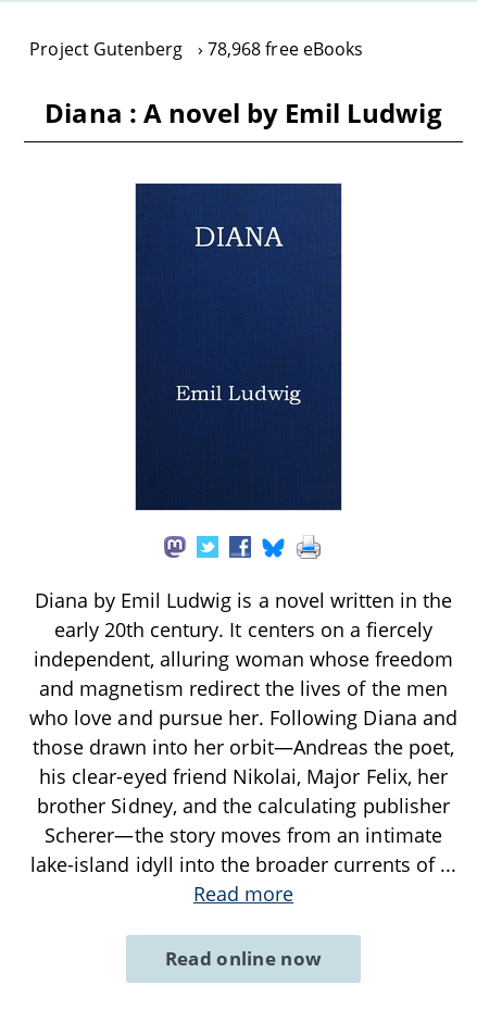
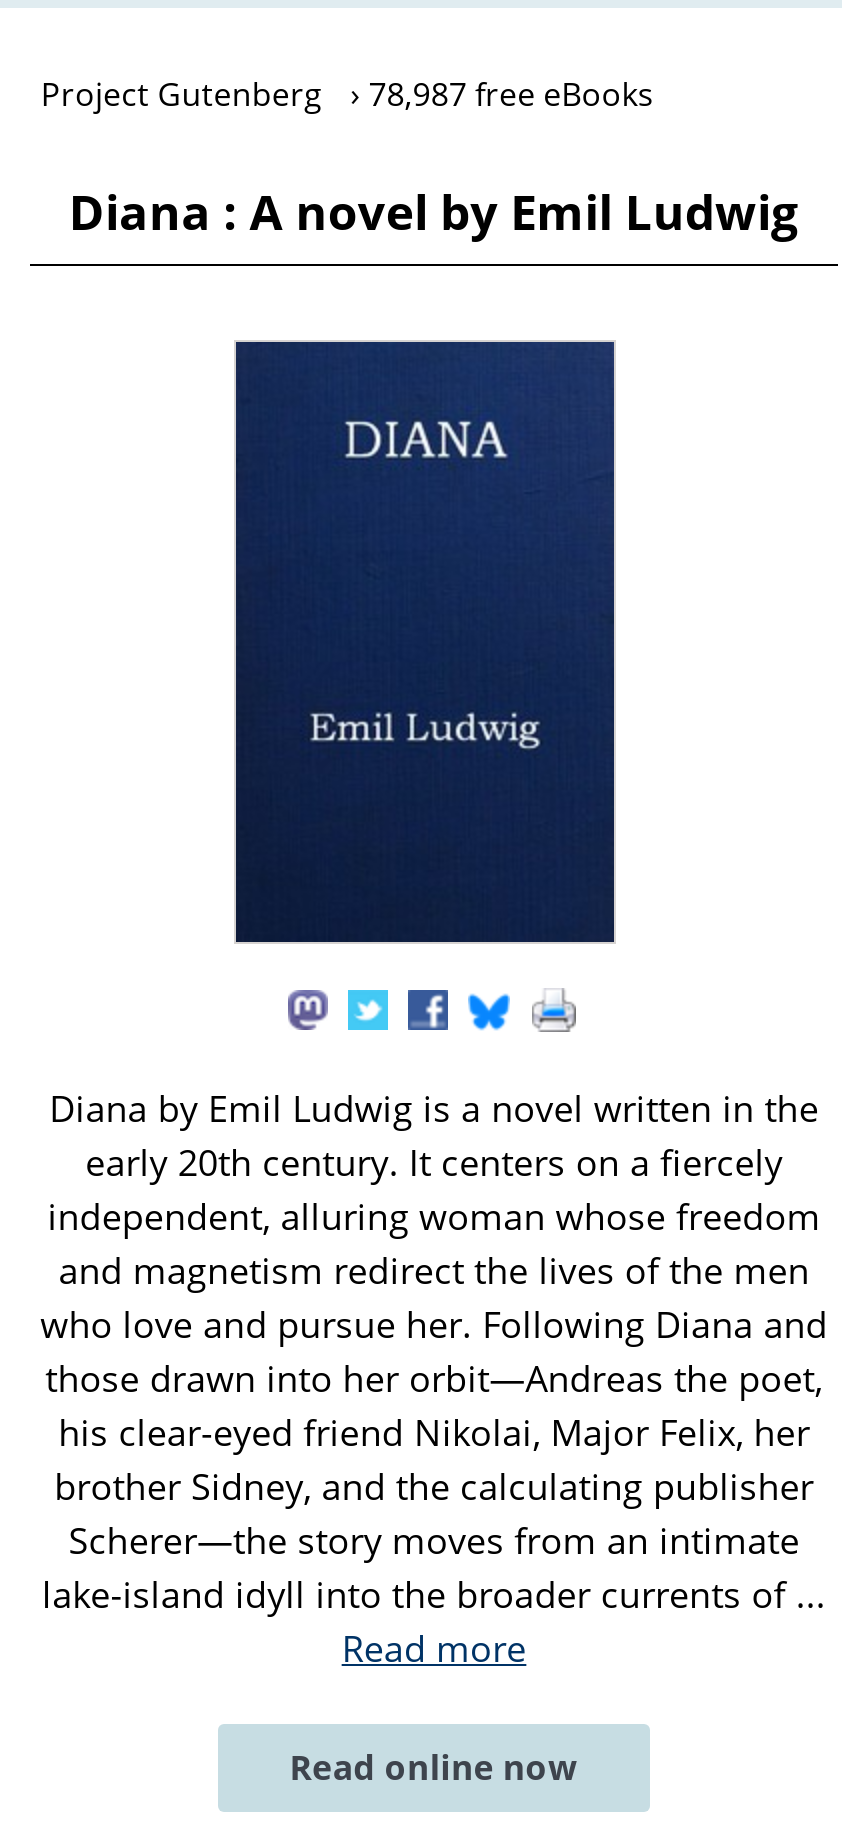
- Project Gutenberg 78,968 free eBooks
+ Project Gutenberg 78,987 free eBooks
